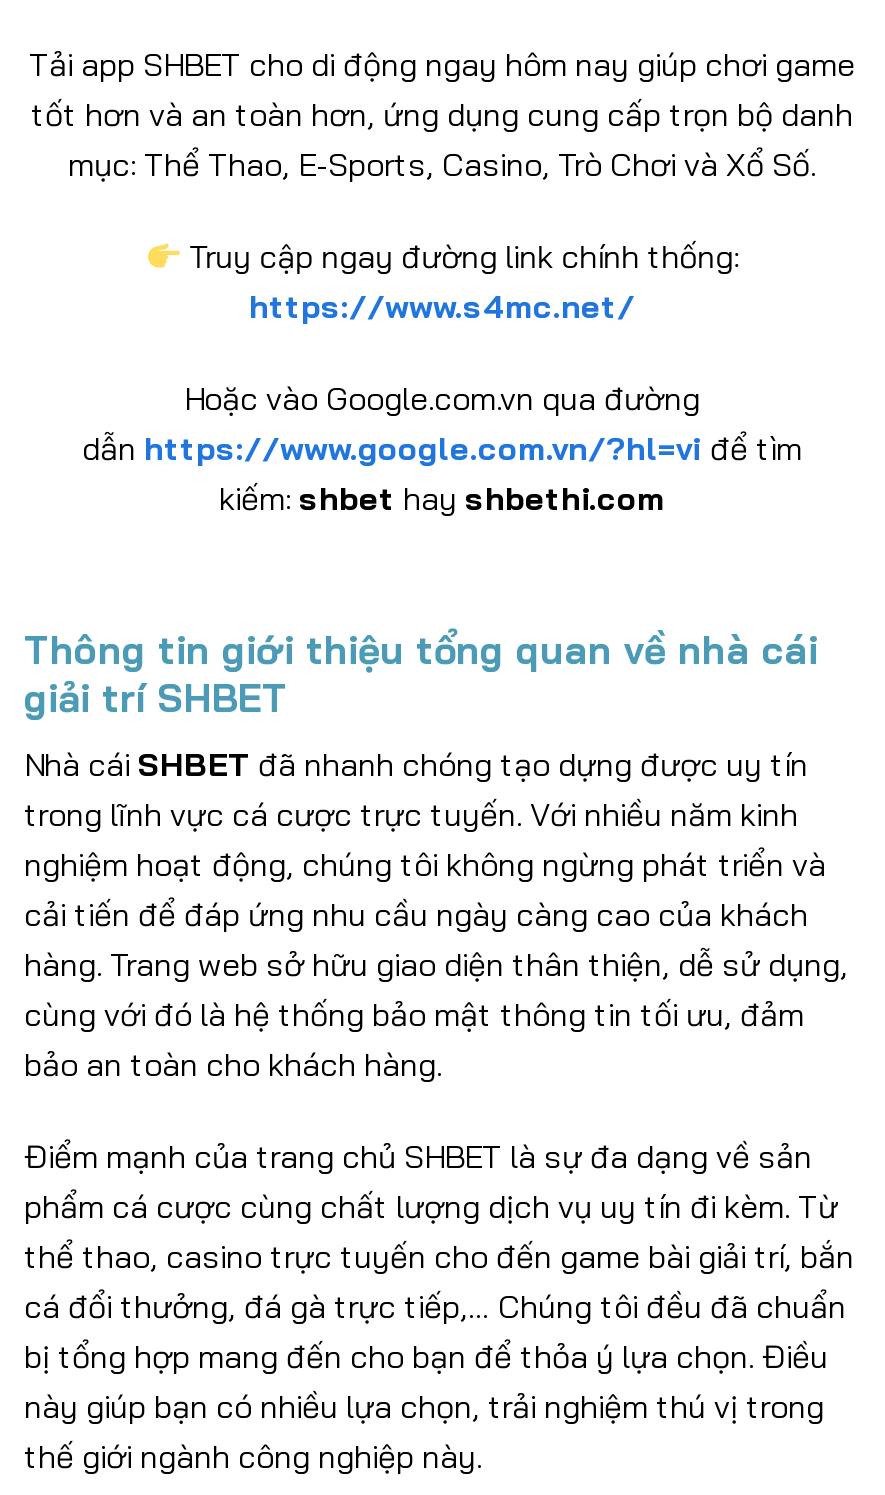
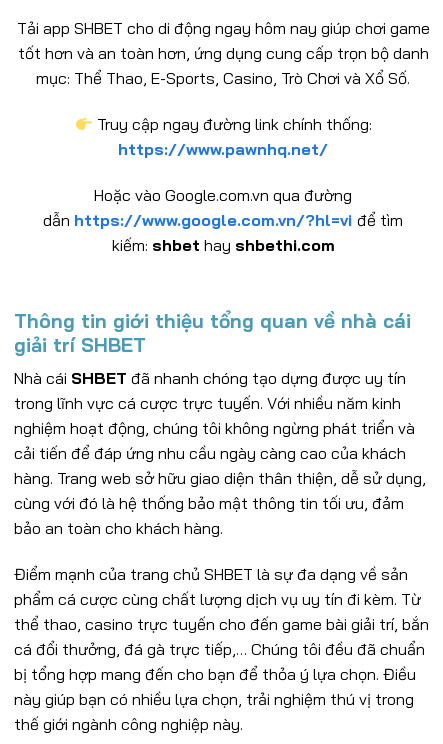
- https://www.s4mc.net/
+ https://www.pawnhq.net/
